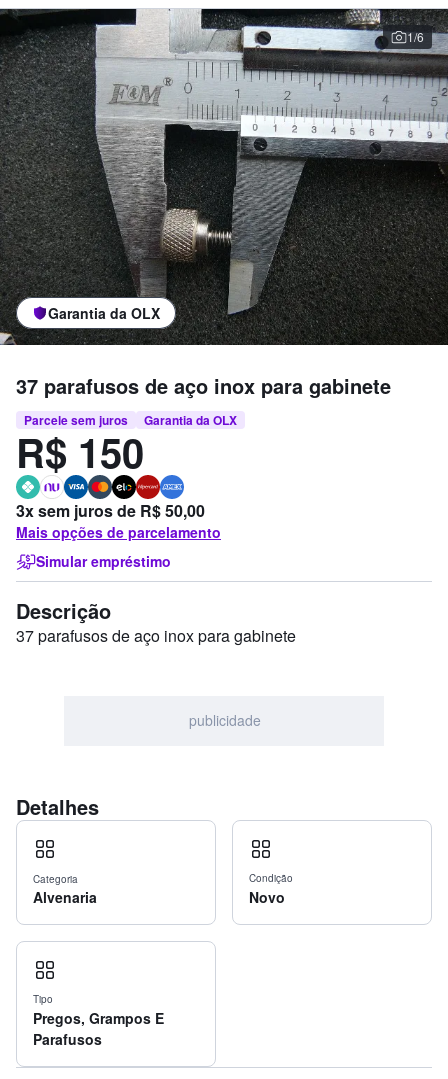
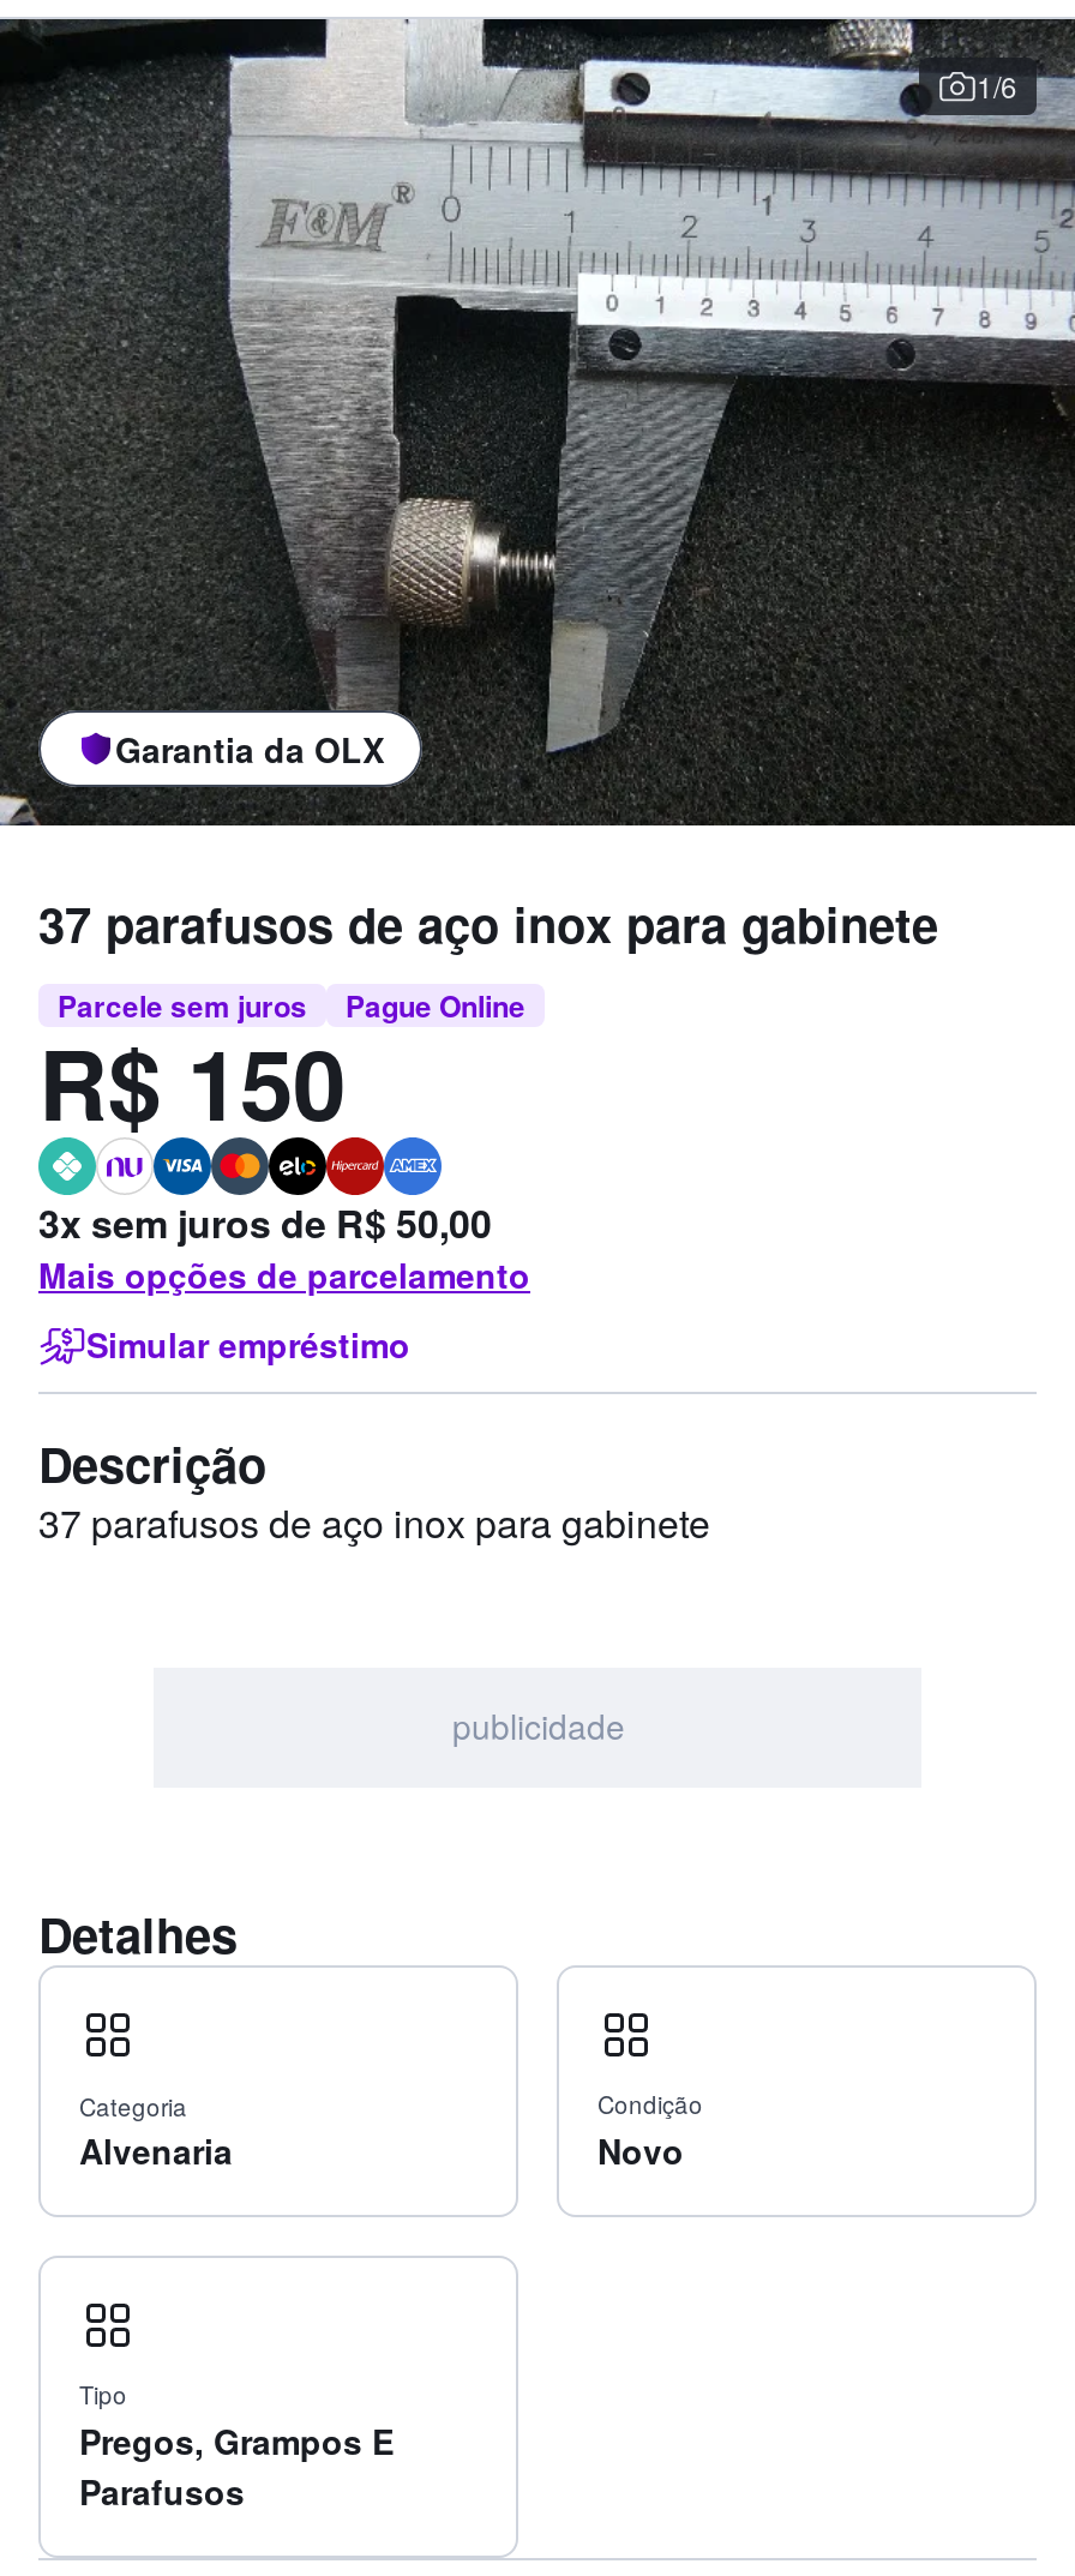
- Garantia da OLX
+ Pague Online
